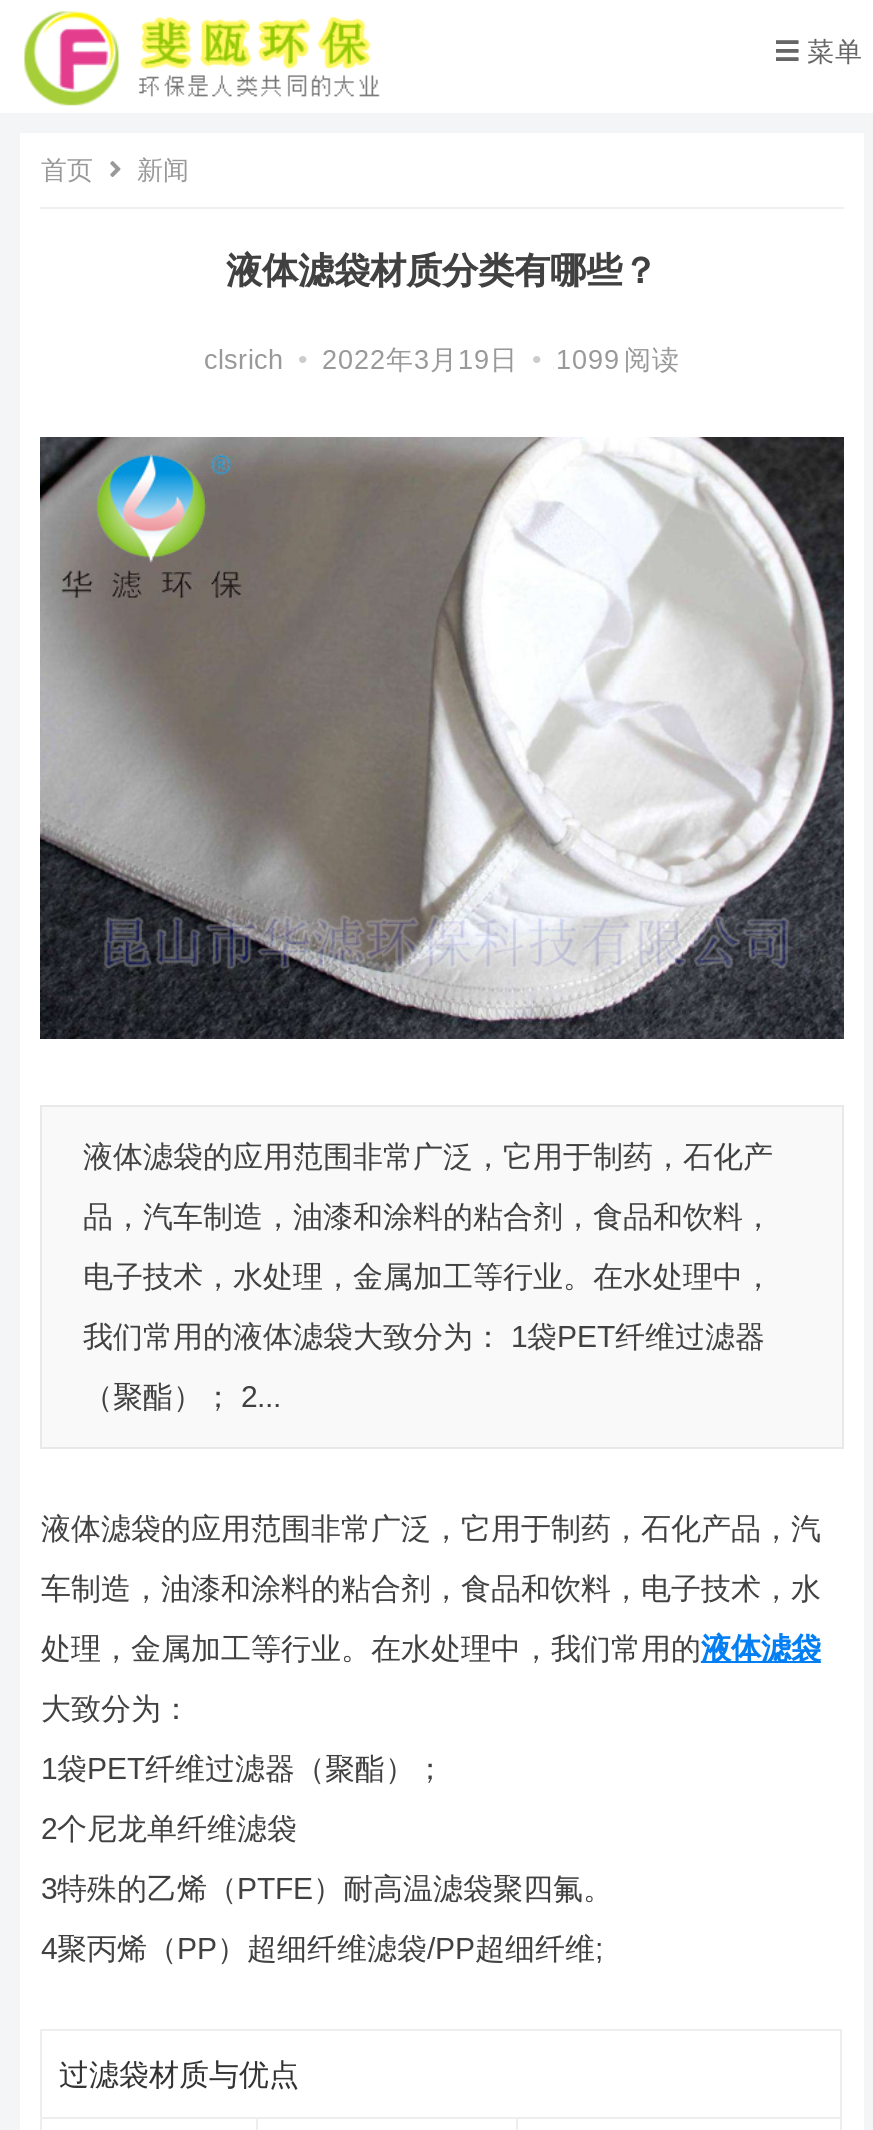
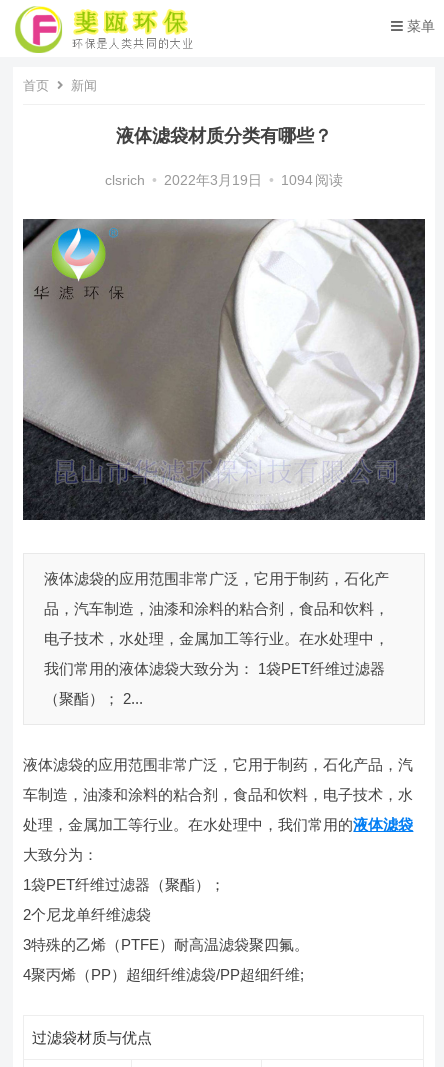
- clsrich • 2022年3月19日 • 1099 阅读
+ clsrich • 2022年3月19日 • 1094 阅读
